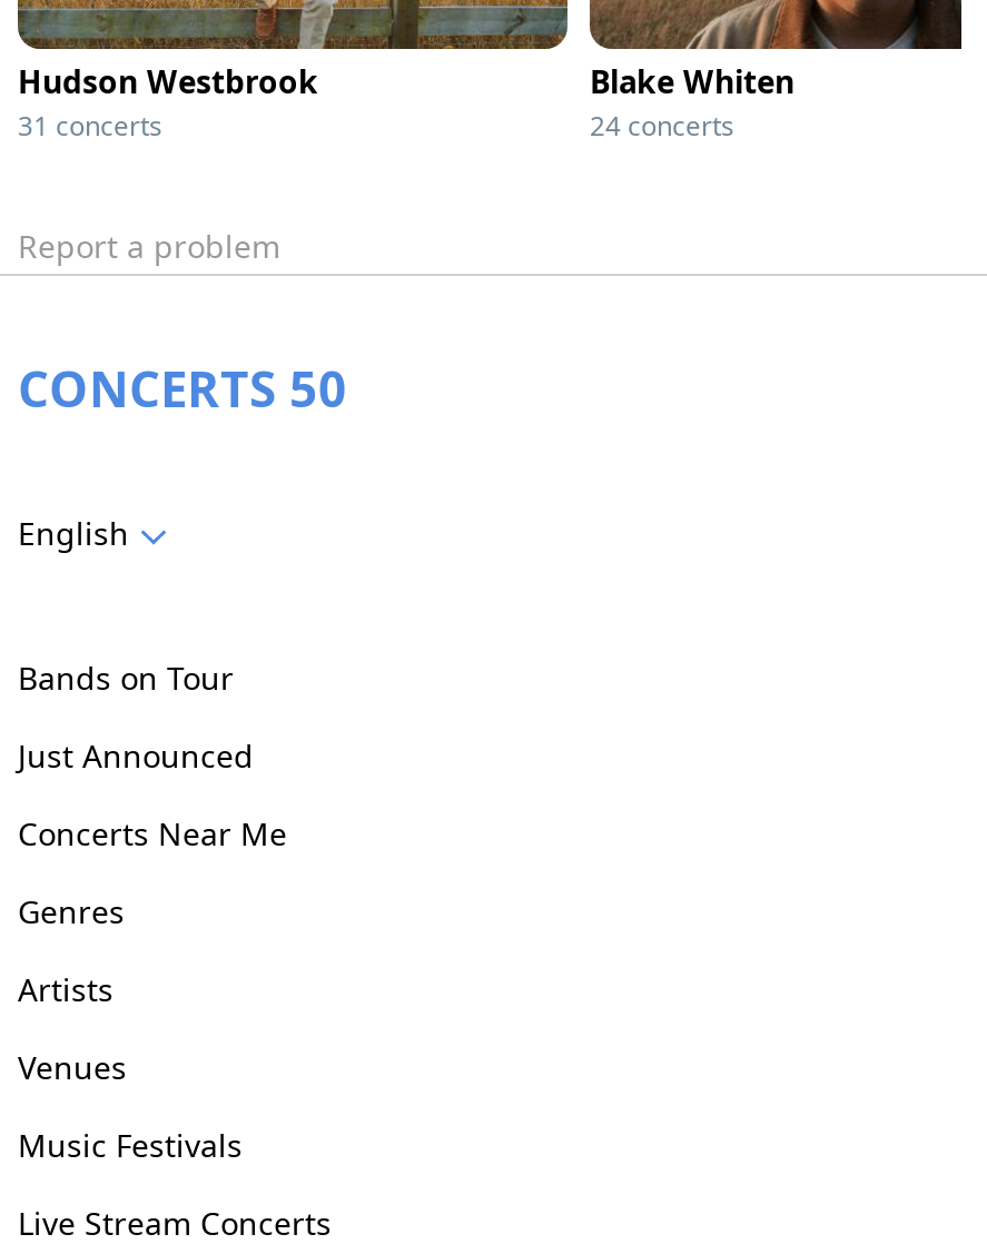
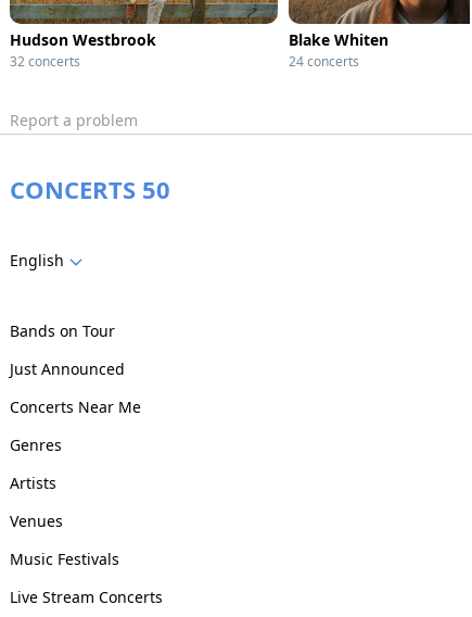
- 31 concerts
+ 32 concerts
